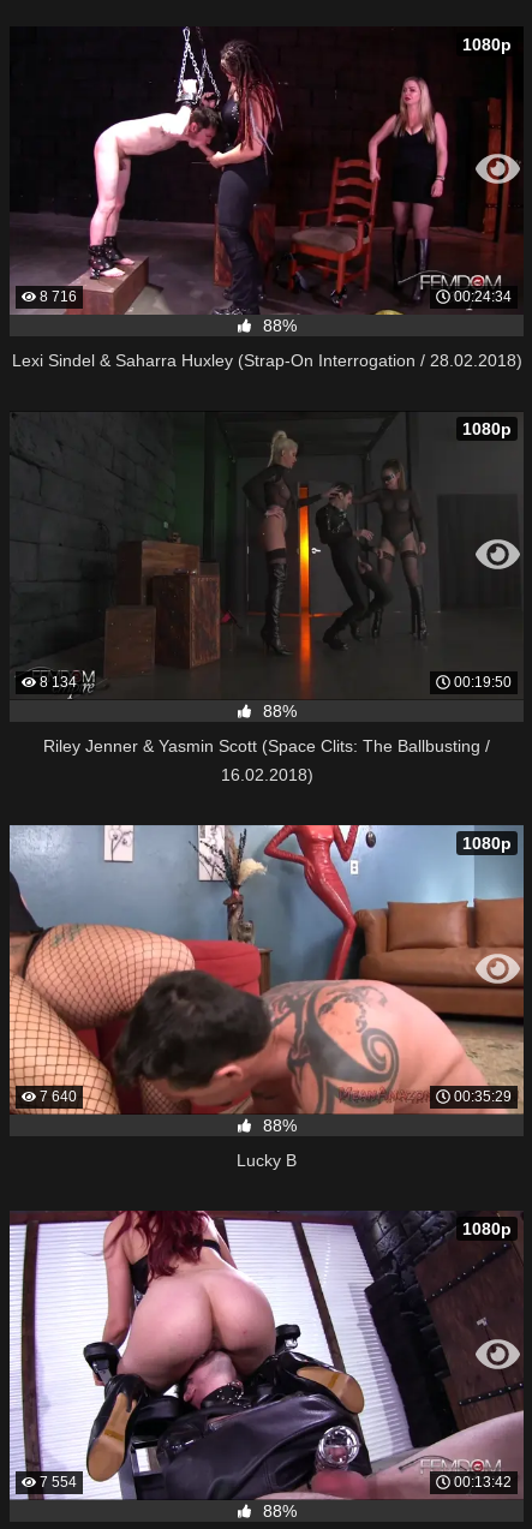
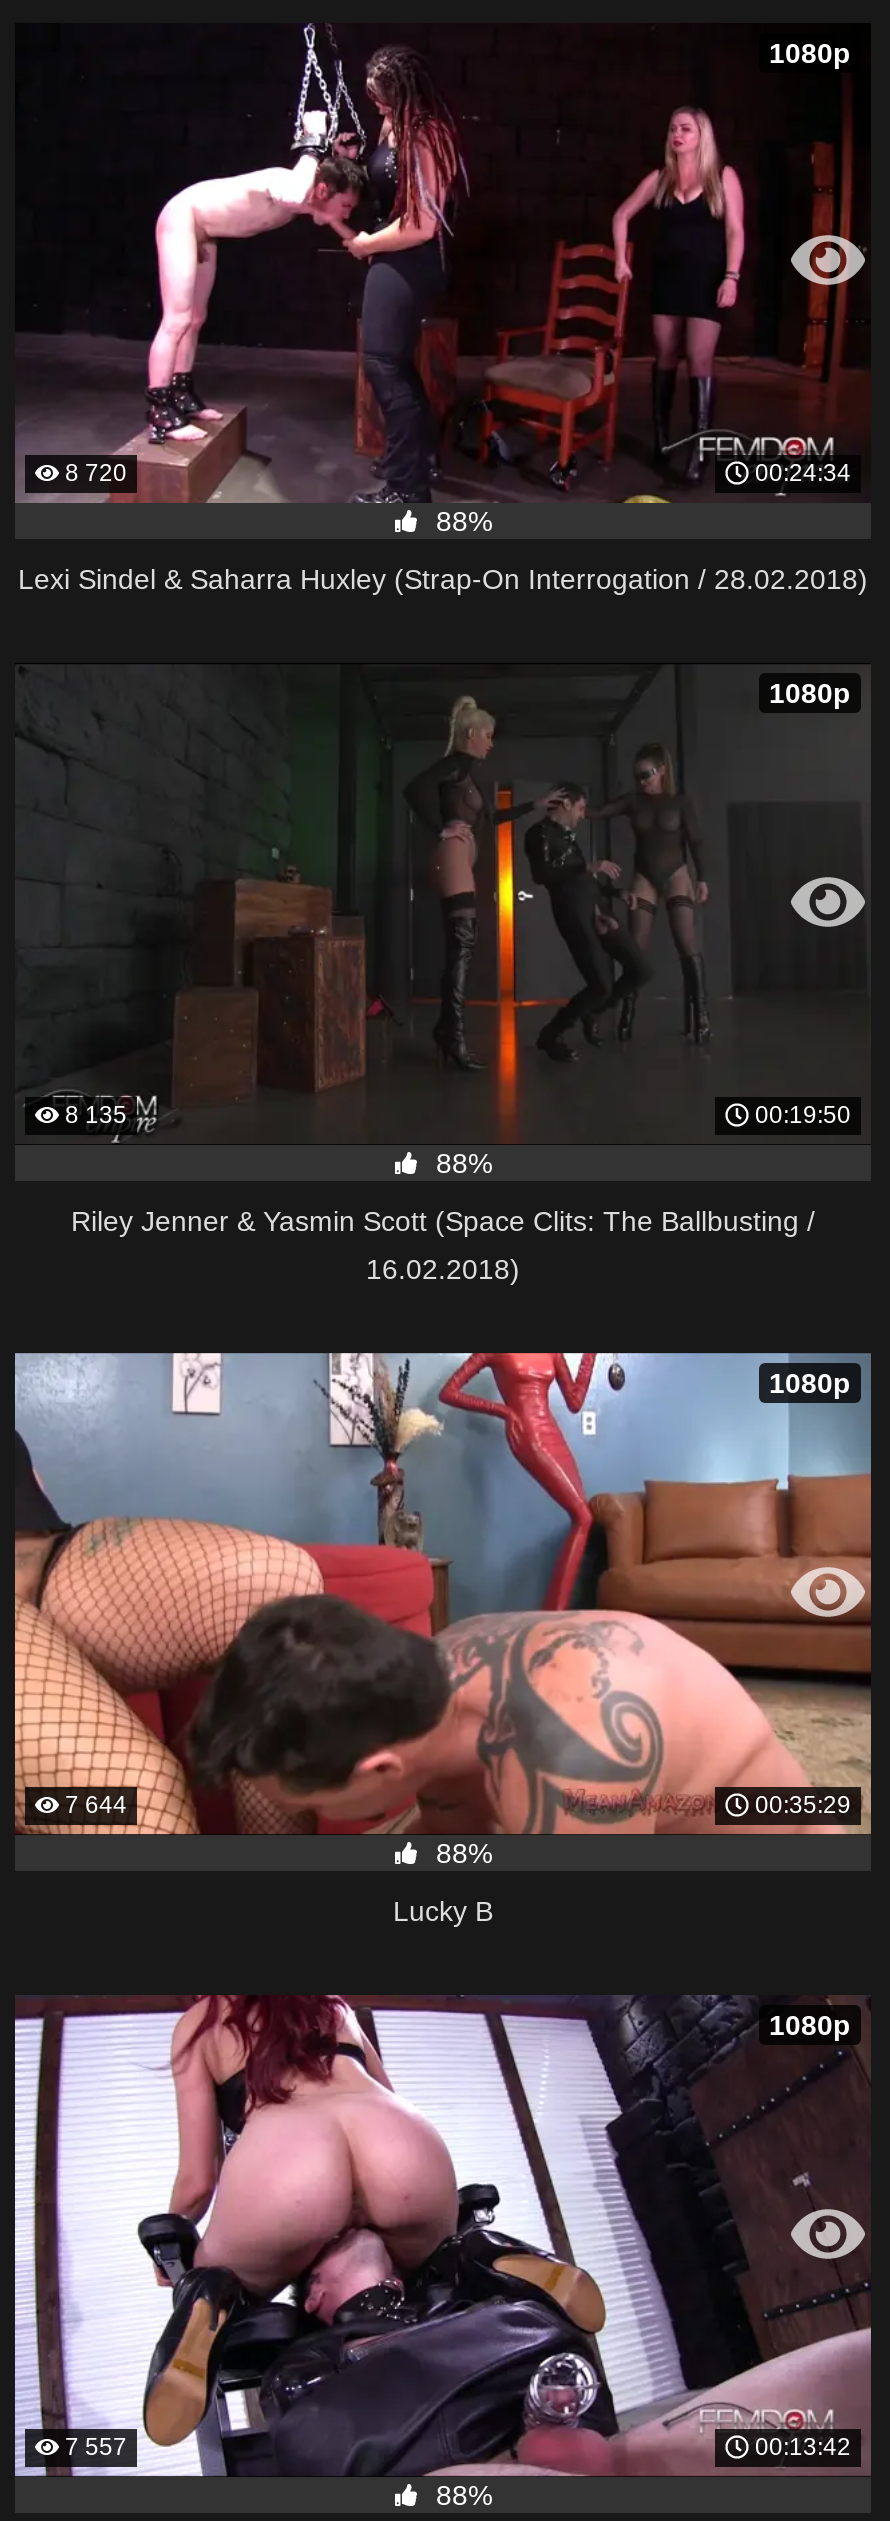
- 8 716
+ 8 720

- 8 134
+ 8 135

- 7 640
+ 7 644

- 7 554
+ 7 557
